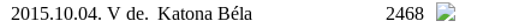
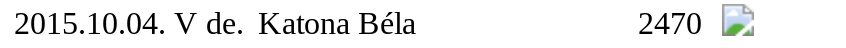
- 2468
+ 2470
